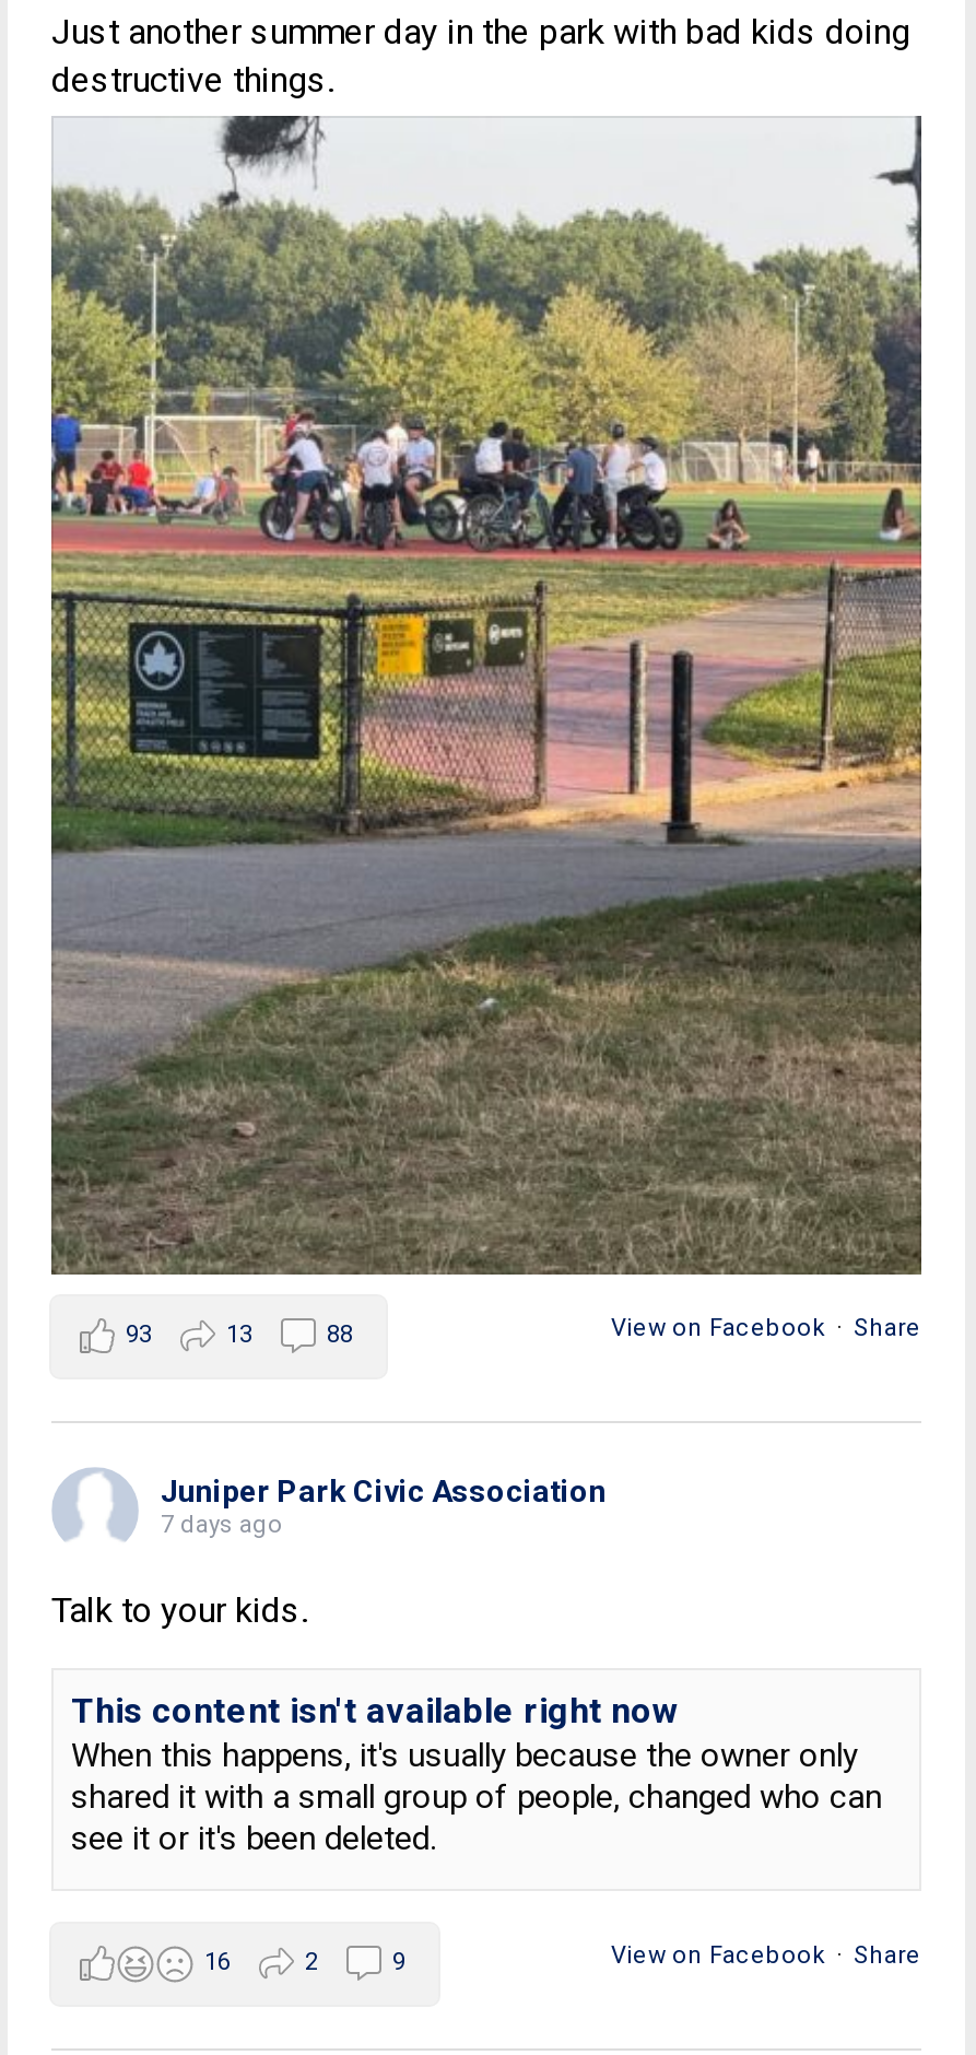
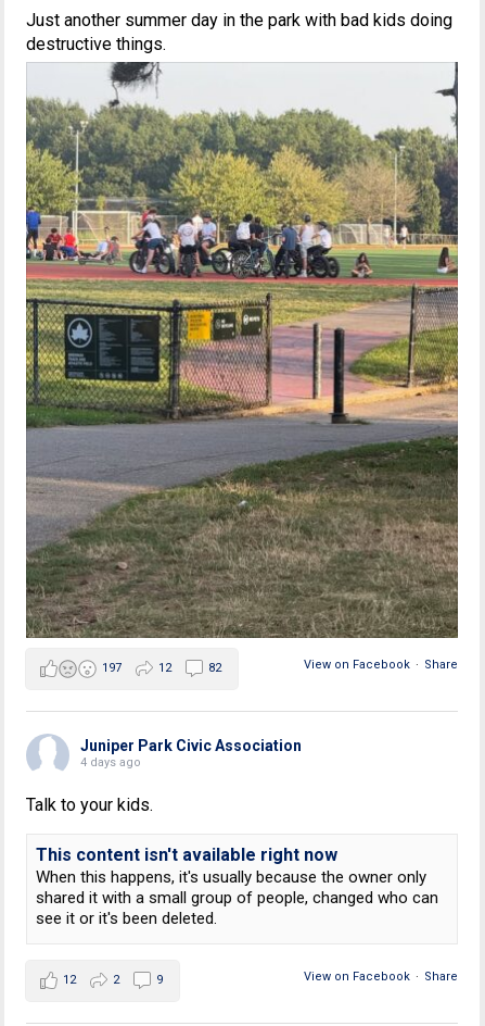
- 93
+ 197

- 13
+ 12

- 88
+ 82

- 7 days ago
+ 4 days ago

- 16
+ 12
